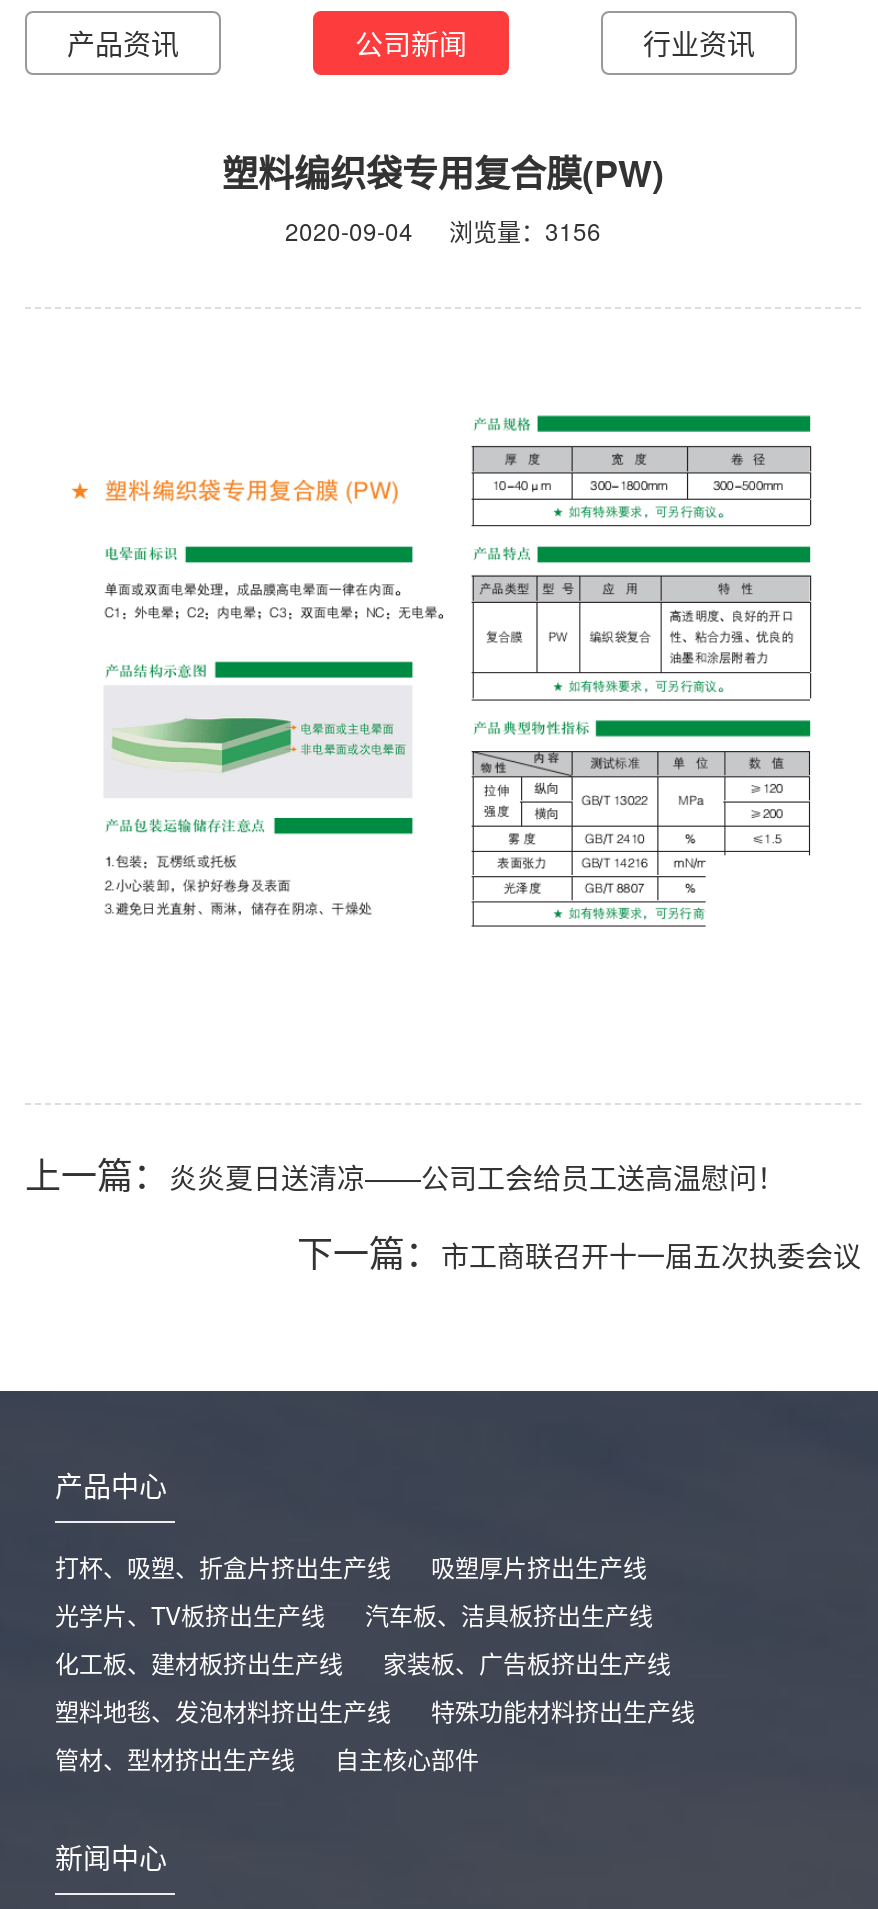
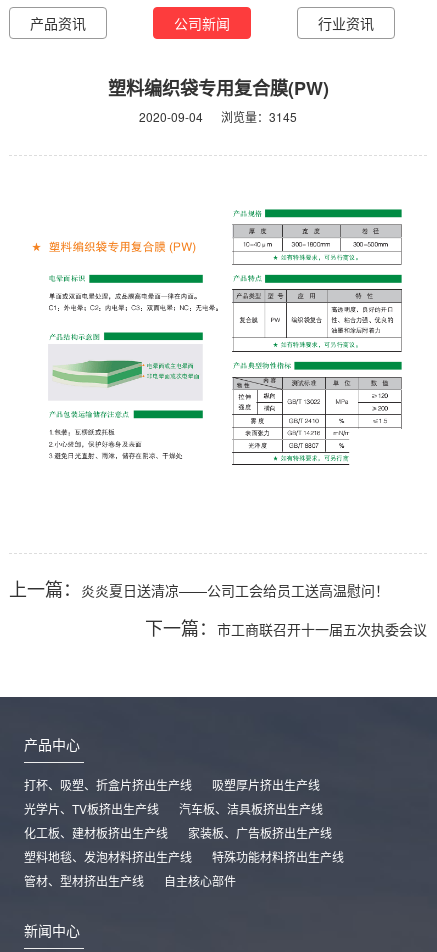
- 2020-09-04 浏览量：3156
+ 2020-09-04 浏览量：3145
